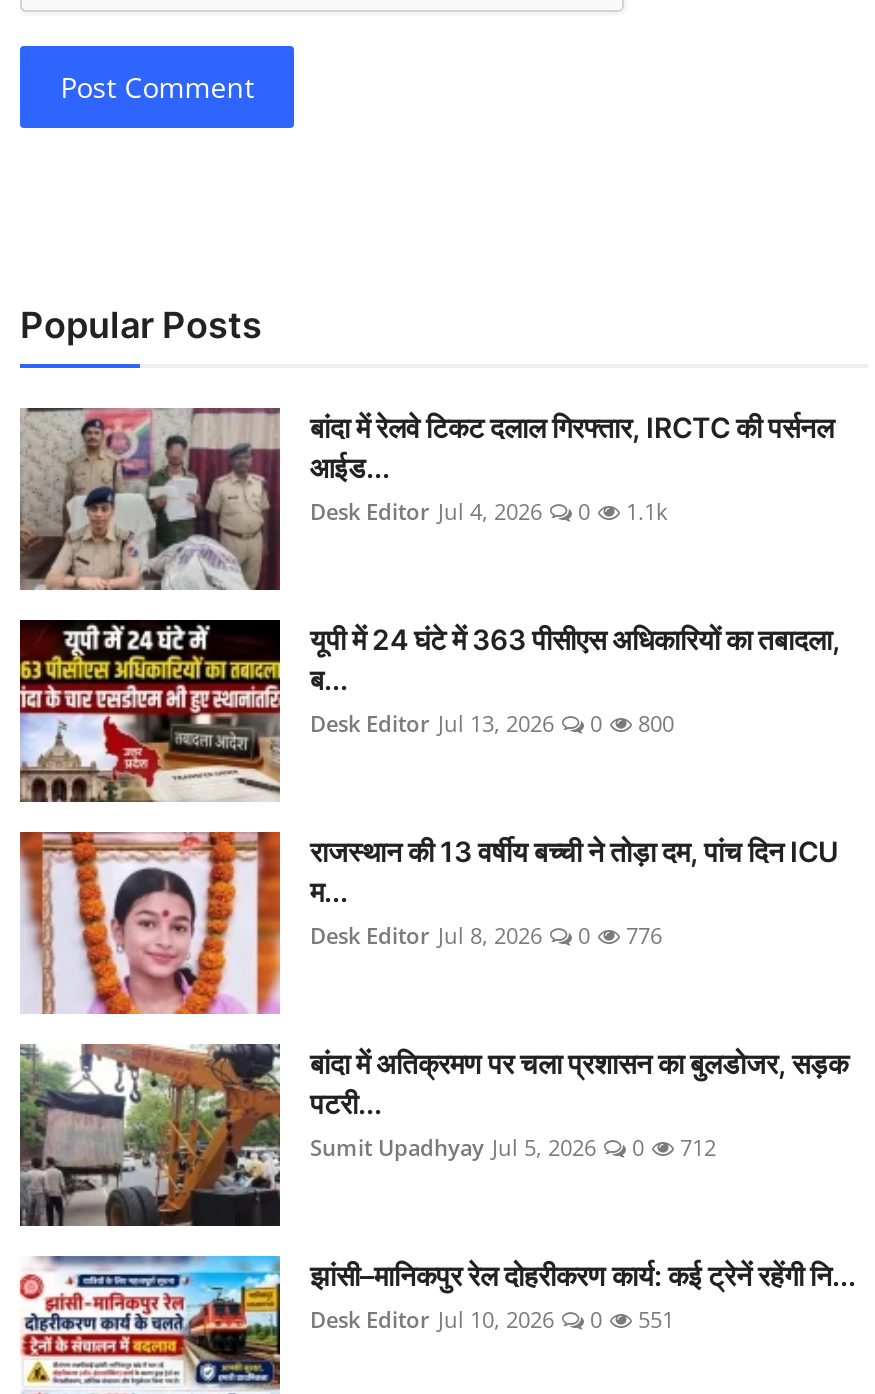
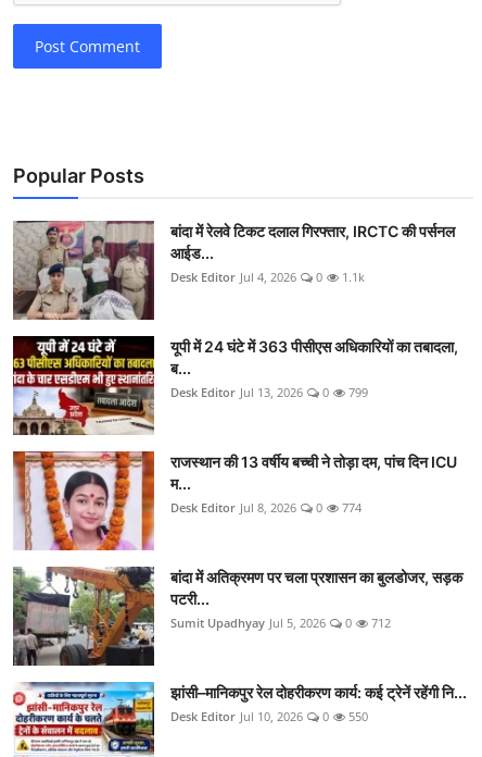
- Desk Editor Jul 13, 2026 0 800
+ Desk Editor Jul 13, 2026 0 799

- Desk Editor Jul 8, 2026 0 776
+ Desk Editor Jul 8, 2026 0 774

- Desk Editor Jul 10, 2026 0 551
+ Desk Editor Jul 10, 2026 0 550
